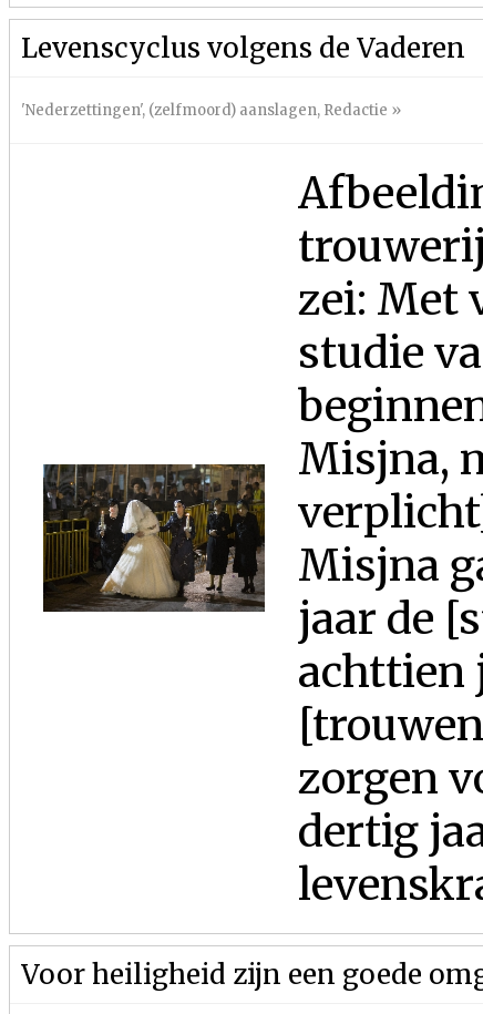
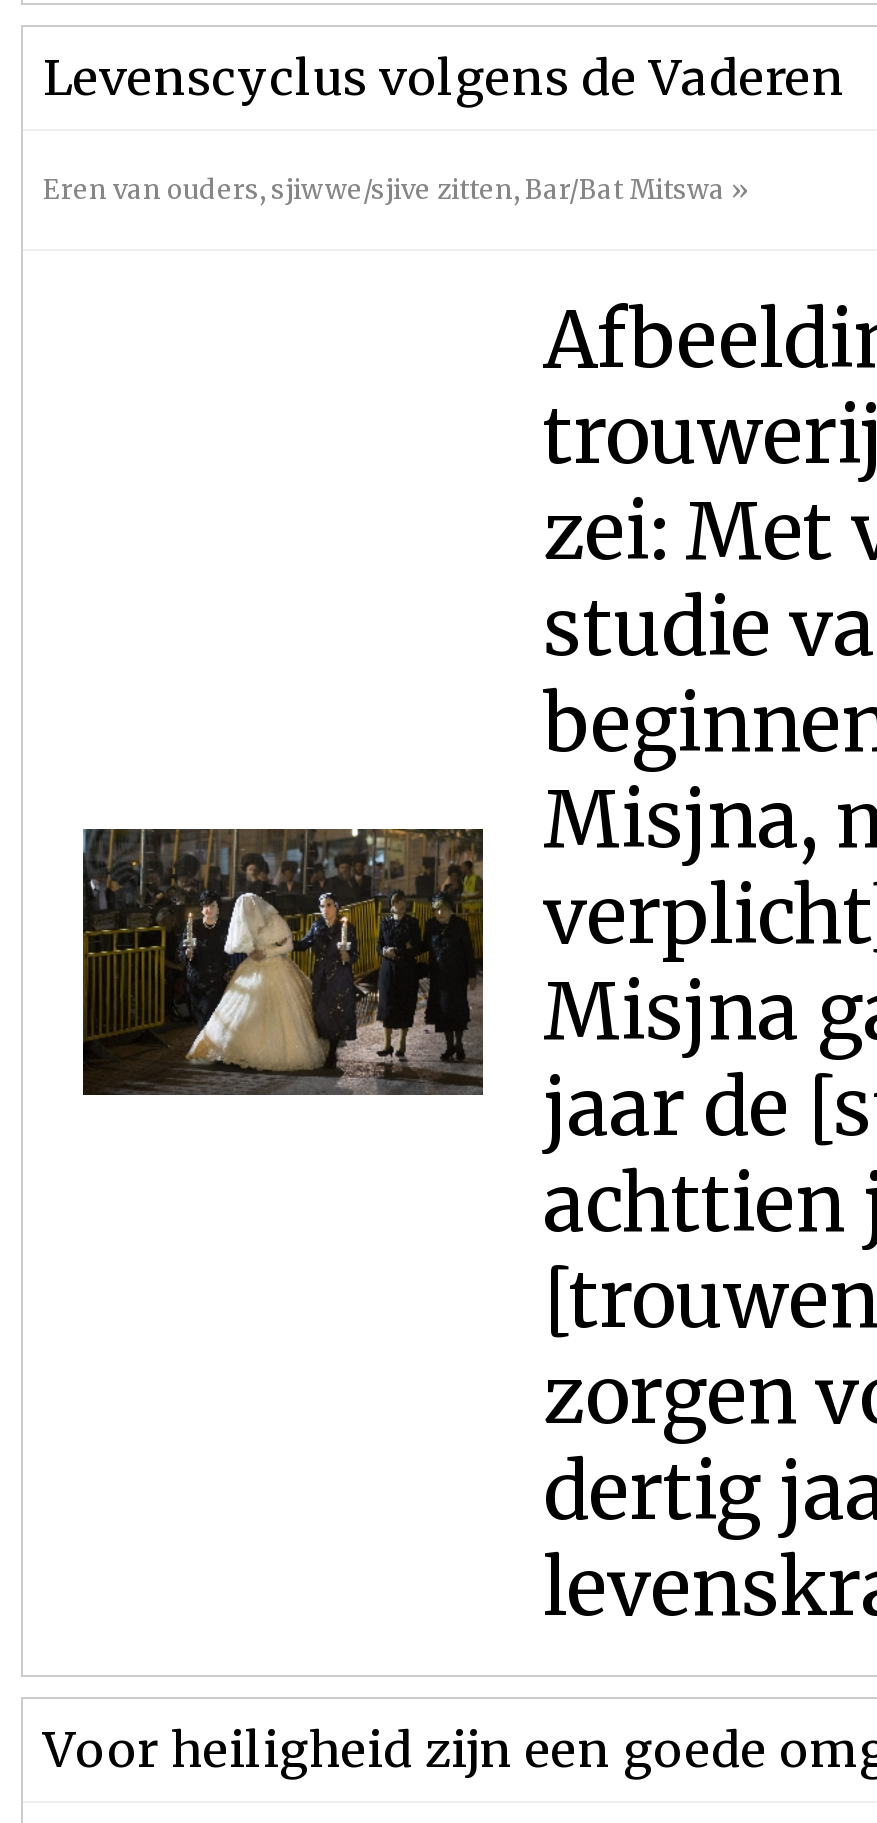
- 'Nederzettingen', (zelfmoord) aanslagen, Redactie»
+ Eren van ouders, sjiwwe/sjive zitten, Bar/Bat Mitswa»
